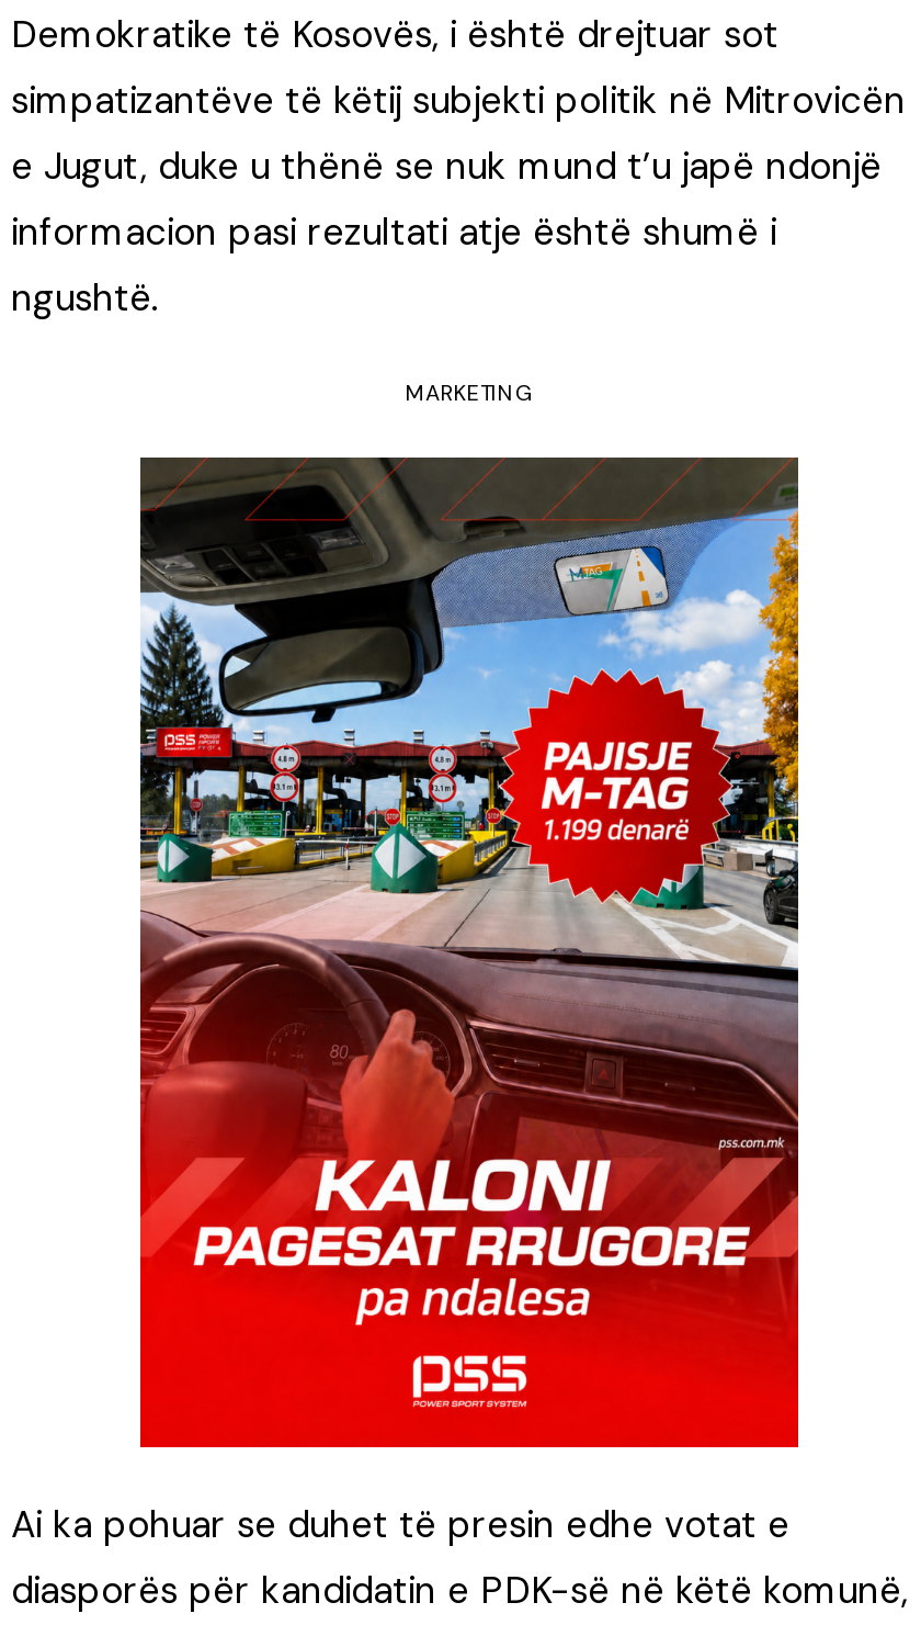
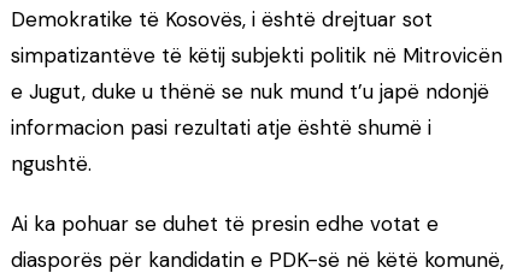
- MARKETING

- [image]
